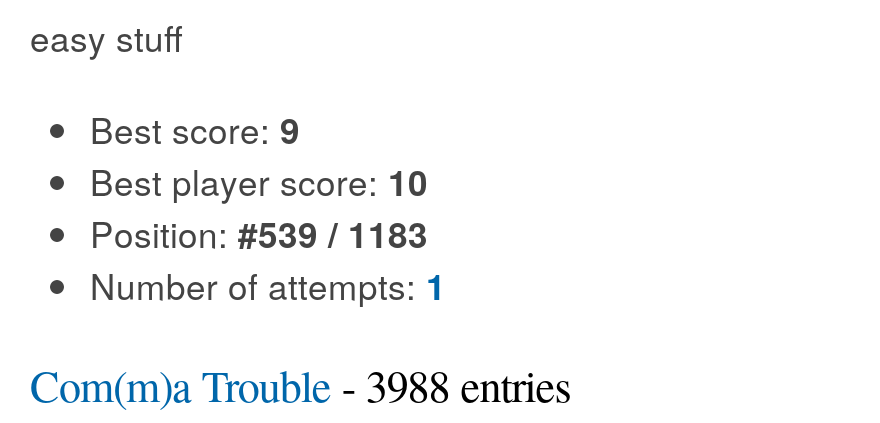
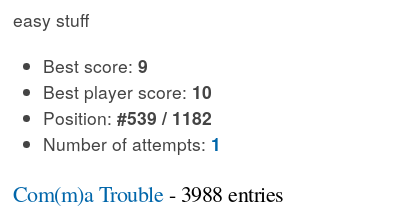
- Position: #539 / 1183
+ Position: #539 / 1182
